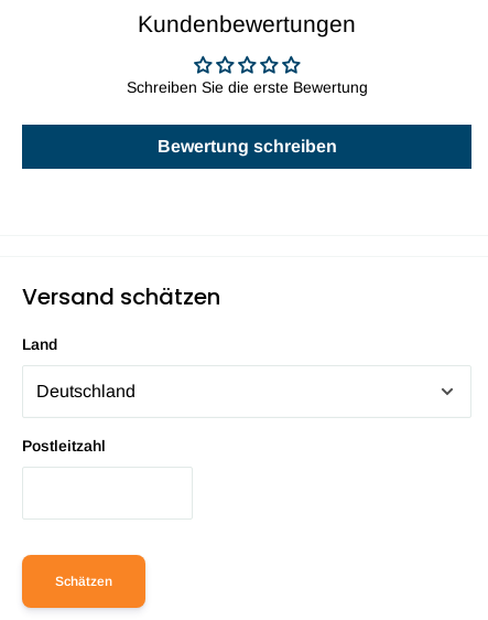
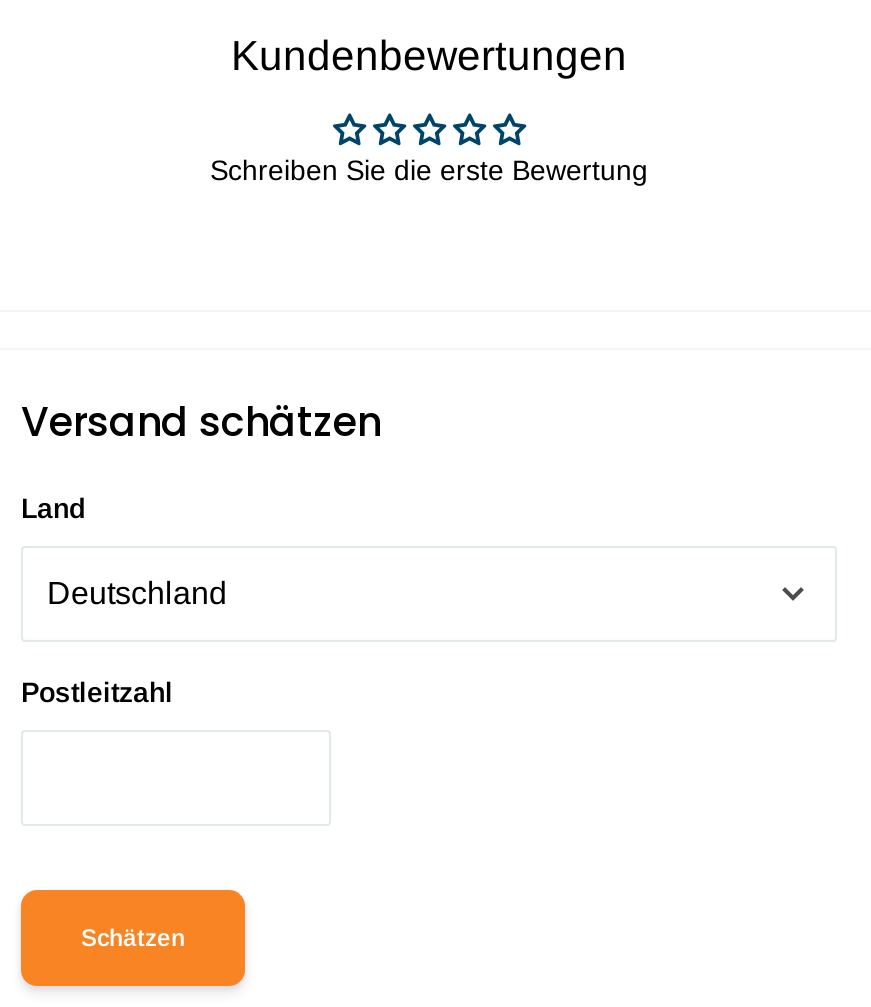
- Bewertung schreiben
